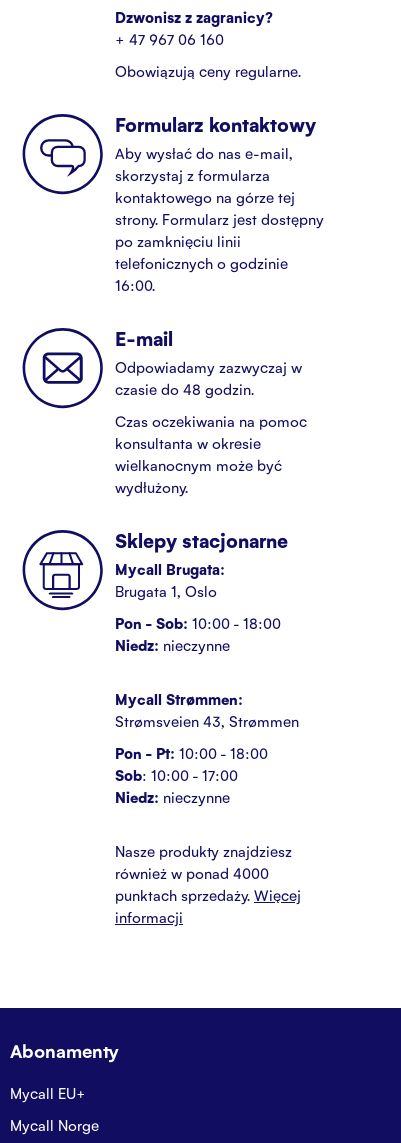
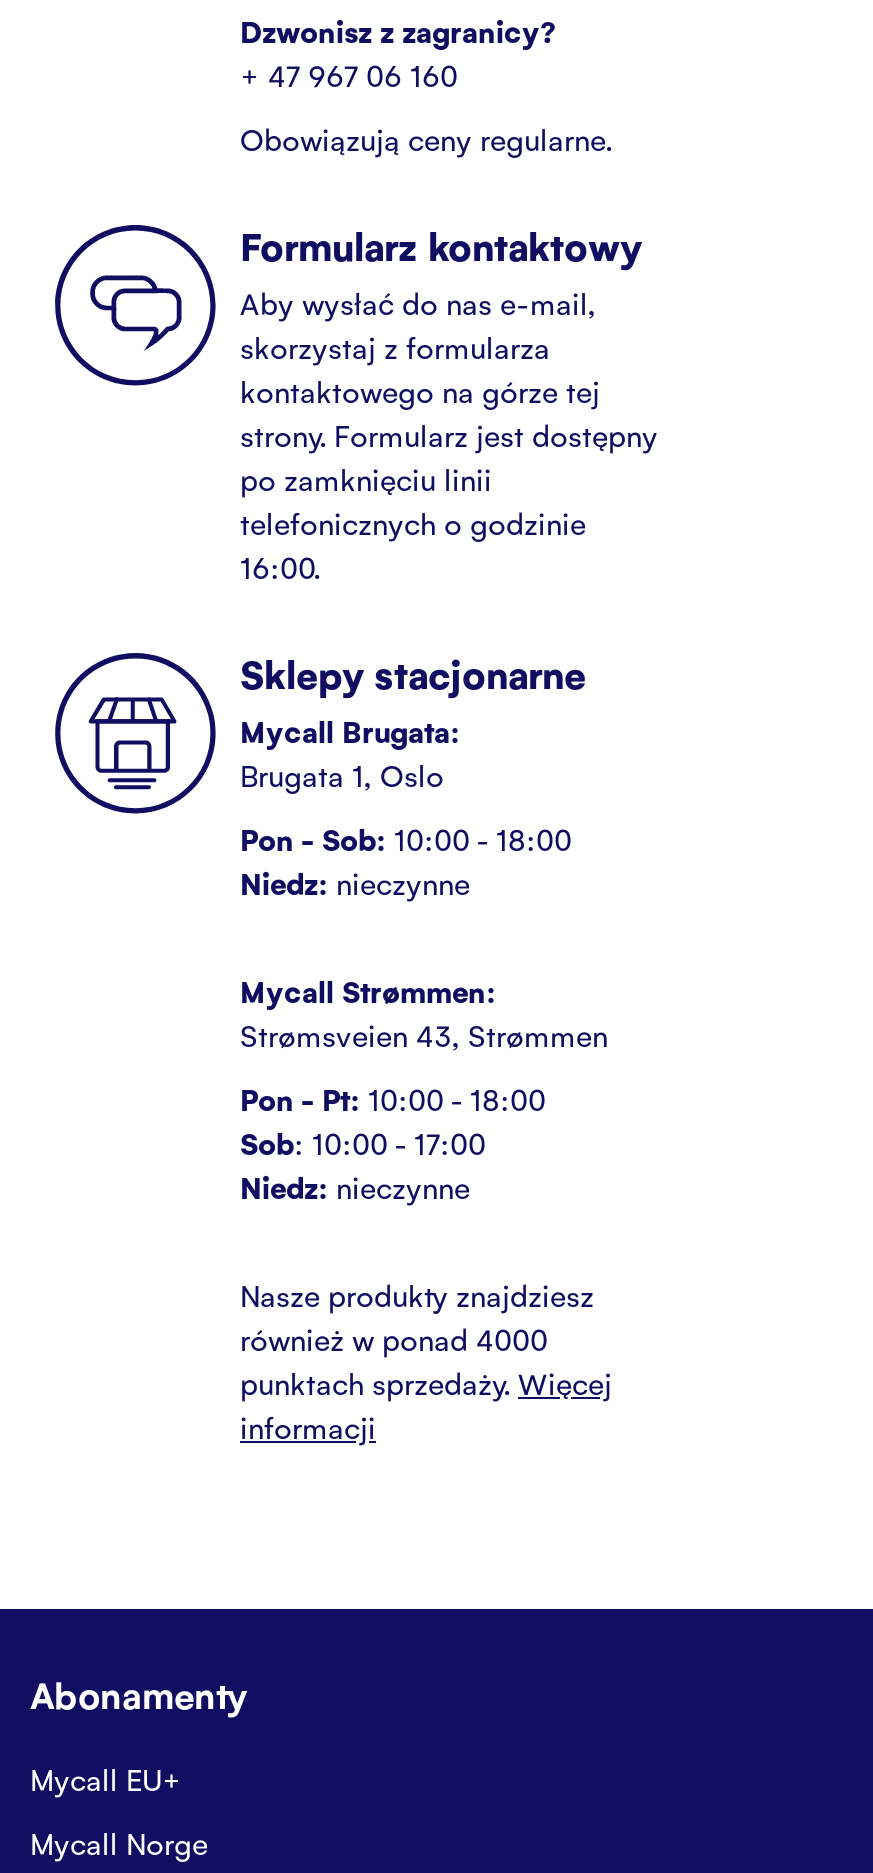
- [image]
- E-mail
- Odpowiadamy zazwyczaj w
- czasie do 48 godzin.
- Czas oczekiwania na pomoc
- konsultanta w okresie
- wielkanocnym może być
- wydłużony.
